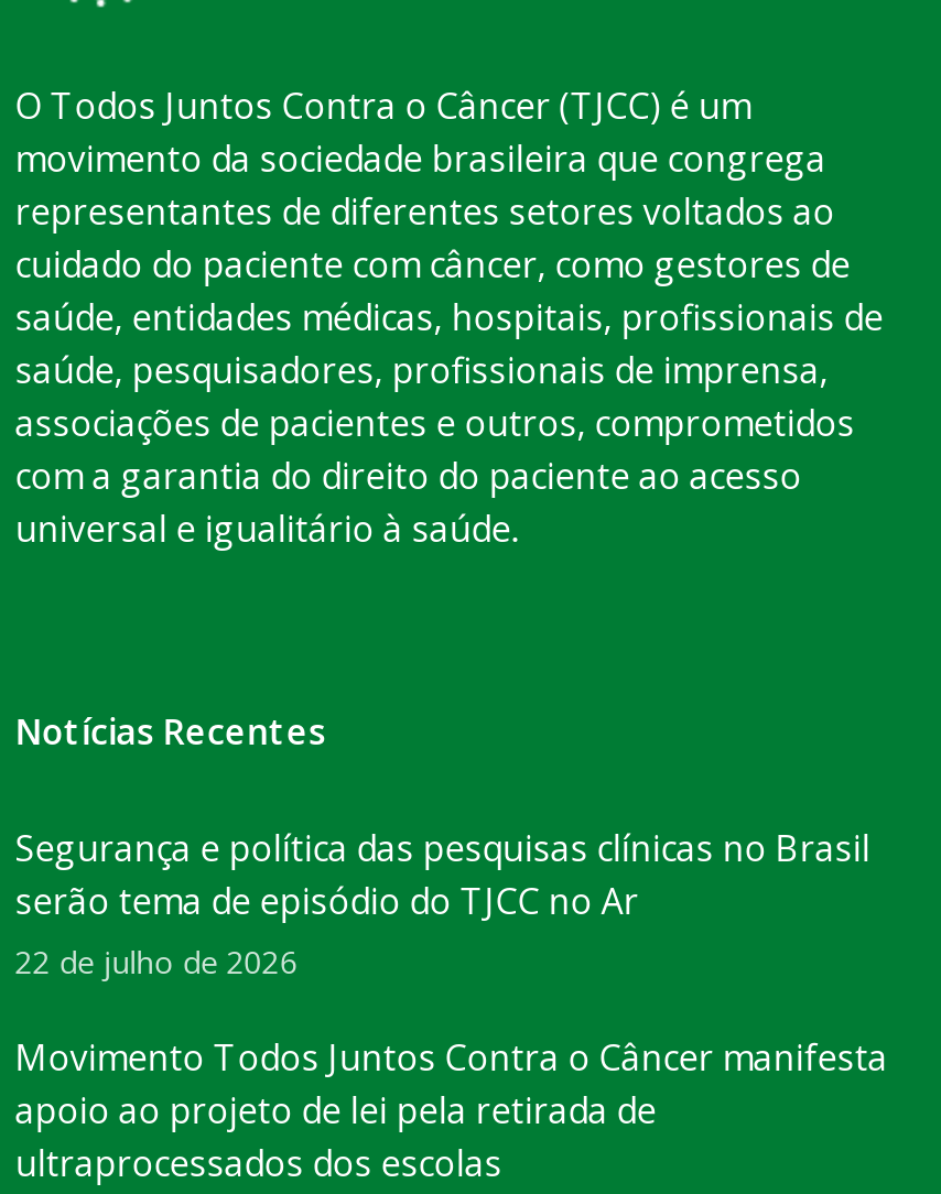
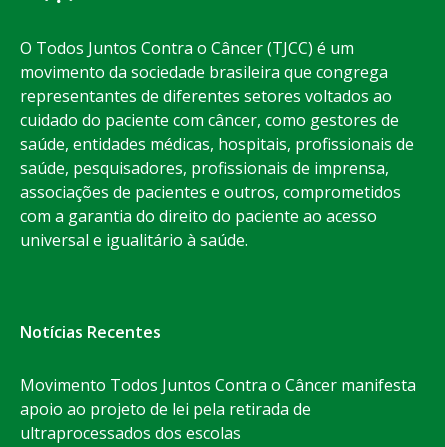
- Segurança e política das pesquisas clínicas no Brasil
- serão tema de episódio do TJCC no Ar
- 22 de julho de 2026
